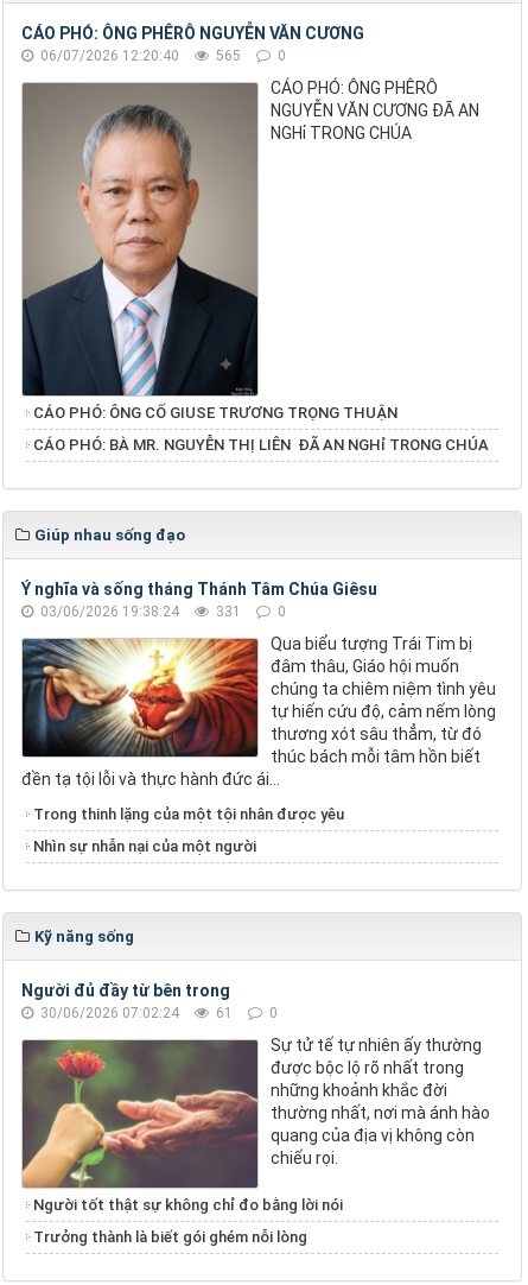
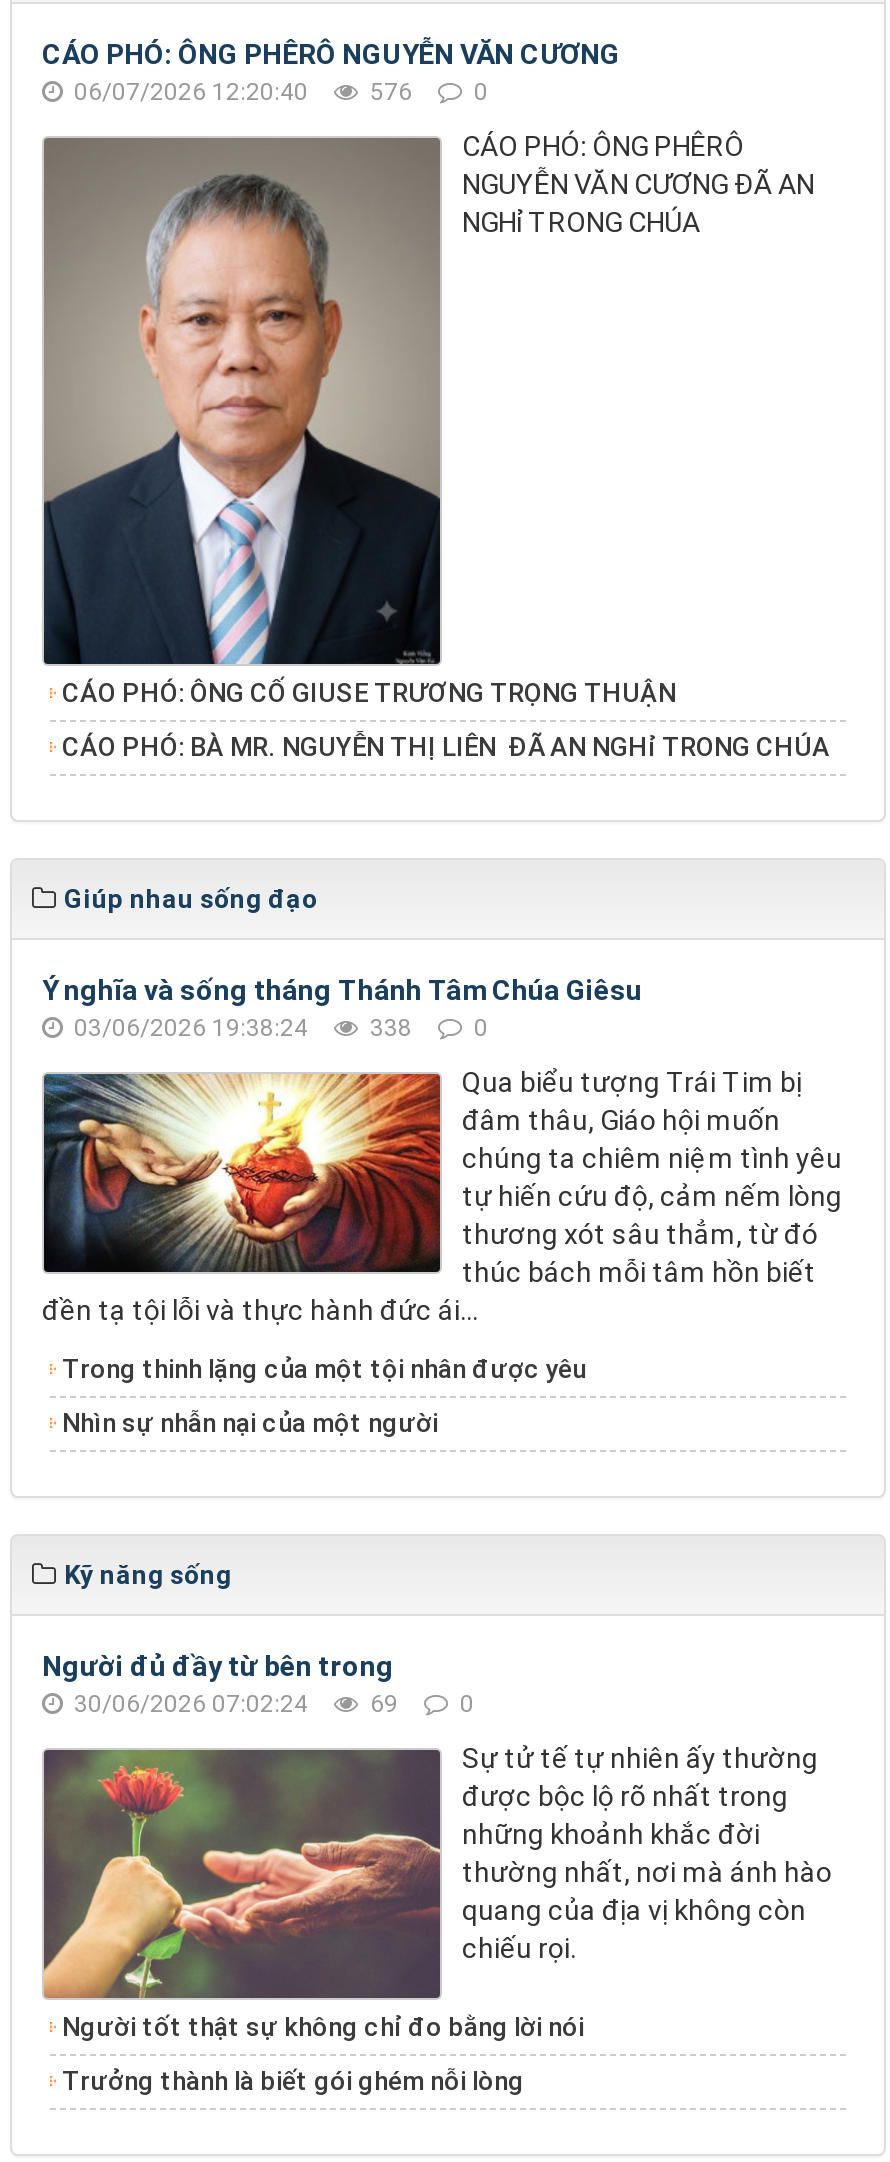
- 06/07/2026 12:20:40 565 0
+ 06/07/2026 12:20:40 576 0

- 03/06/2026 19:38:24 331 0
+ 03/06/2026 19:38:24 338 0

- 30/06/2026 07:02:24 61 0
+ 30/06/2026 07:02:24 69 0
